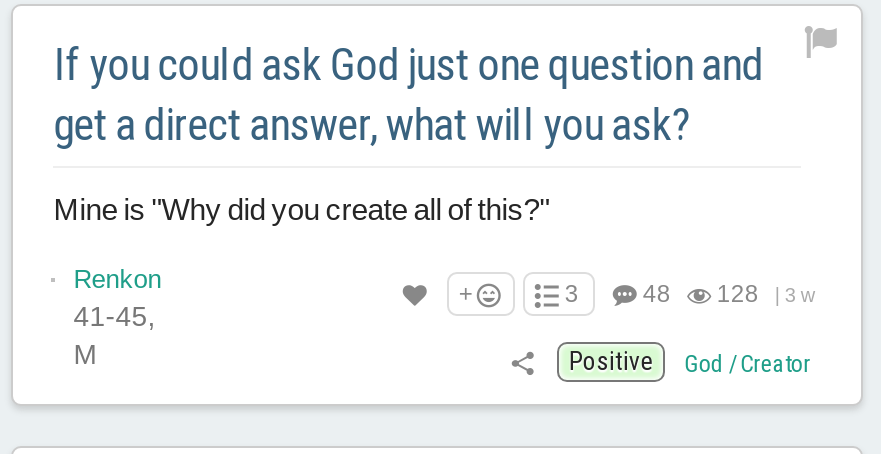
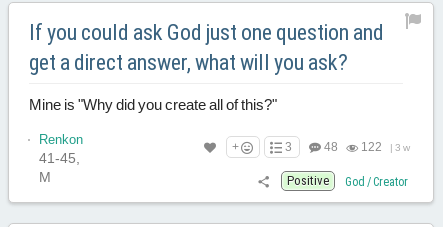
- 128
+ 122
